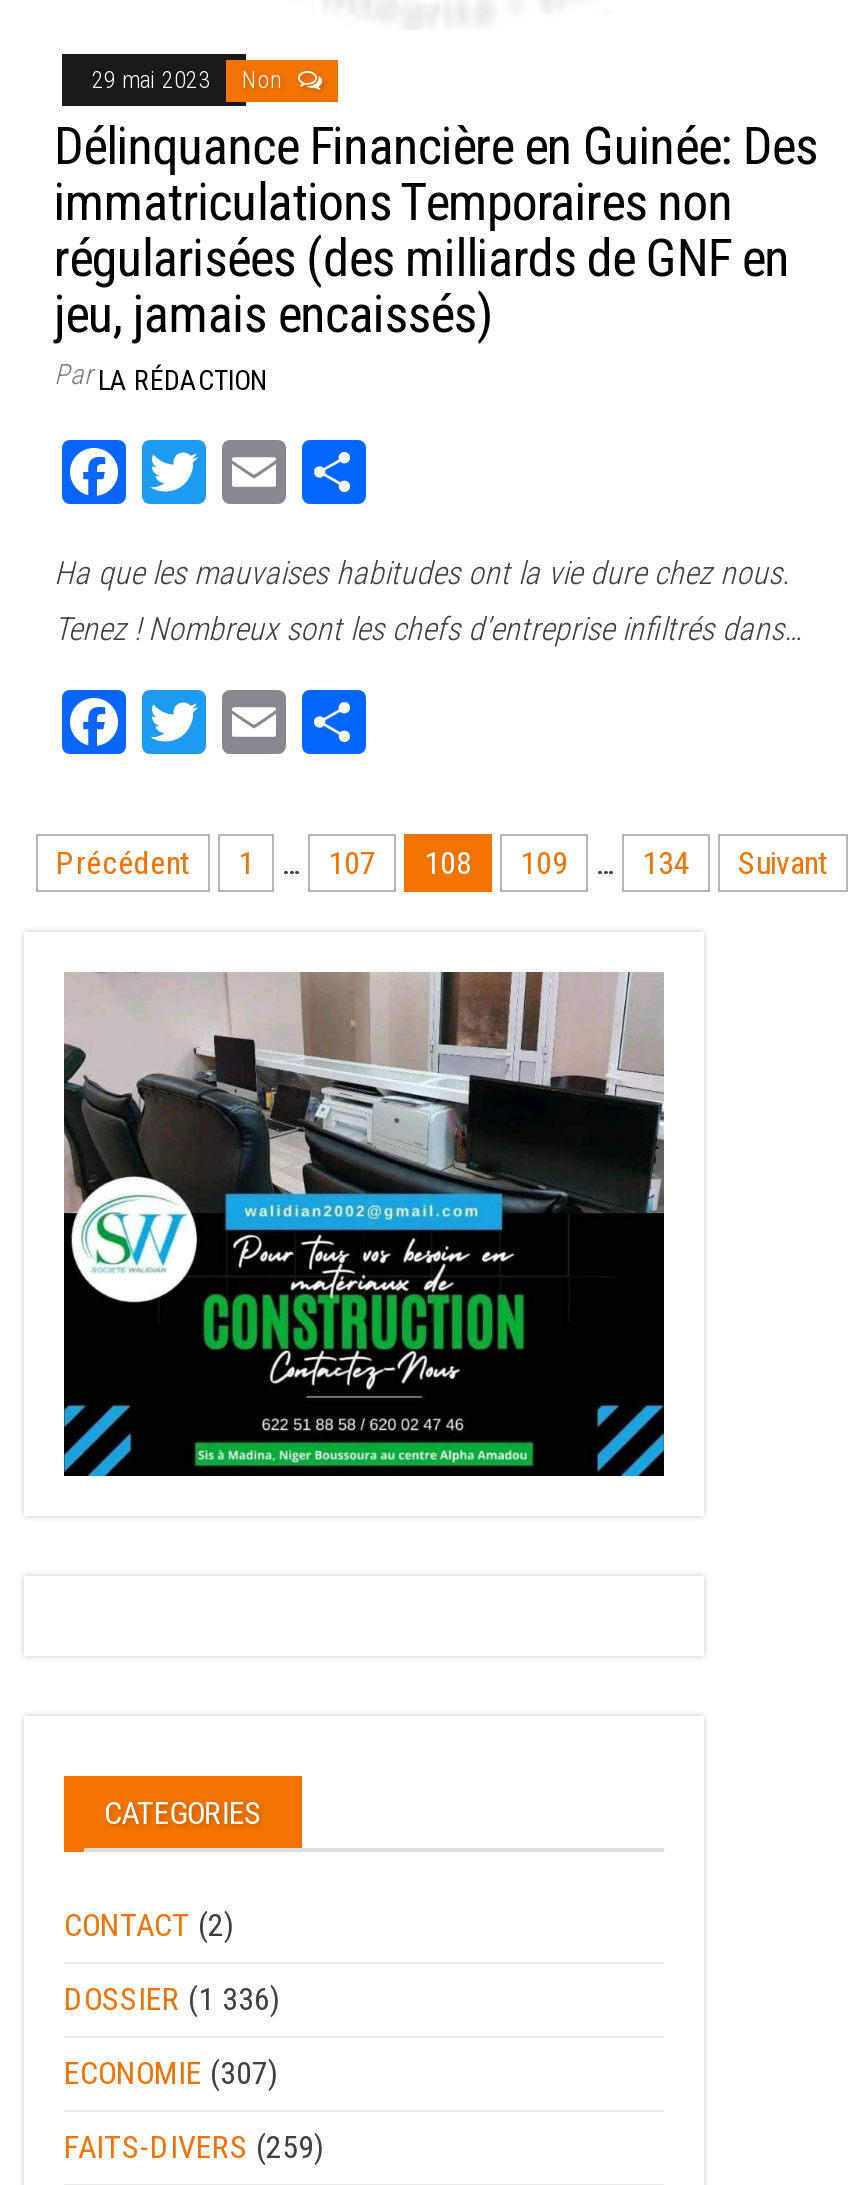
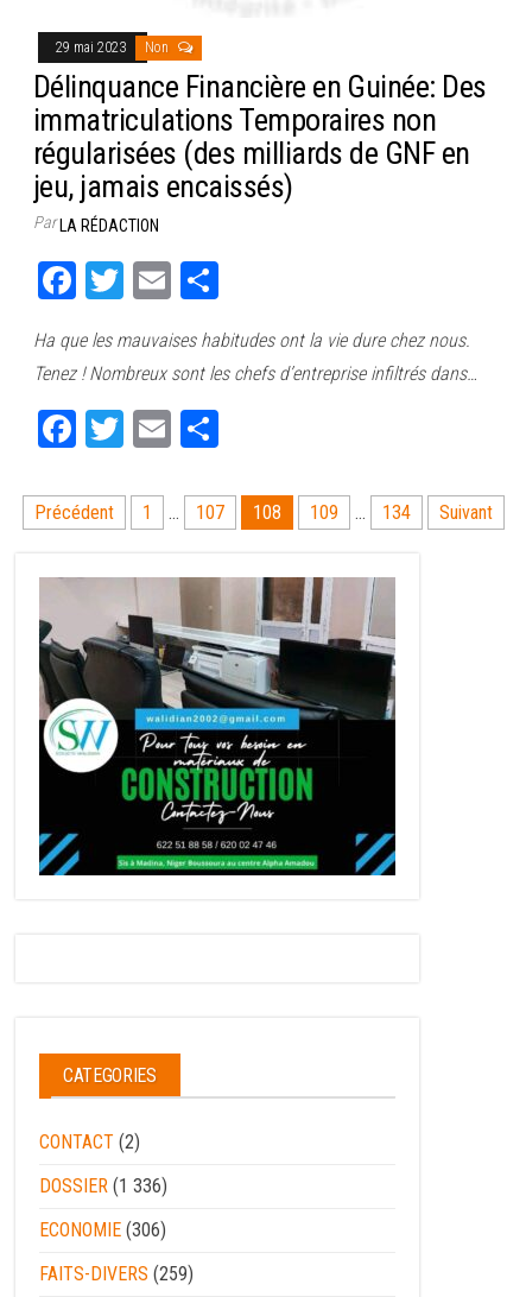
- ECONOMIE (307)
+ ECONOMIE (306)
